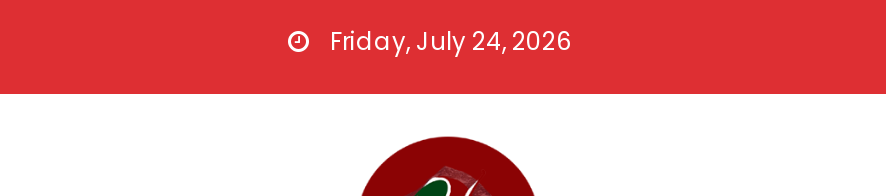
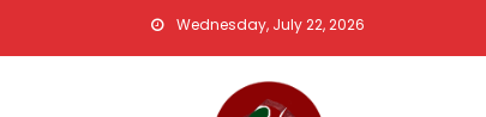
- Friday, July 24, 2026
+ Wednesday, July 22, 2026
